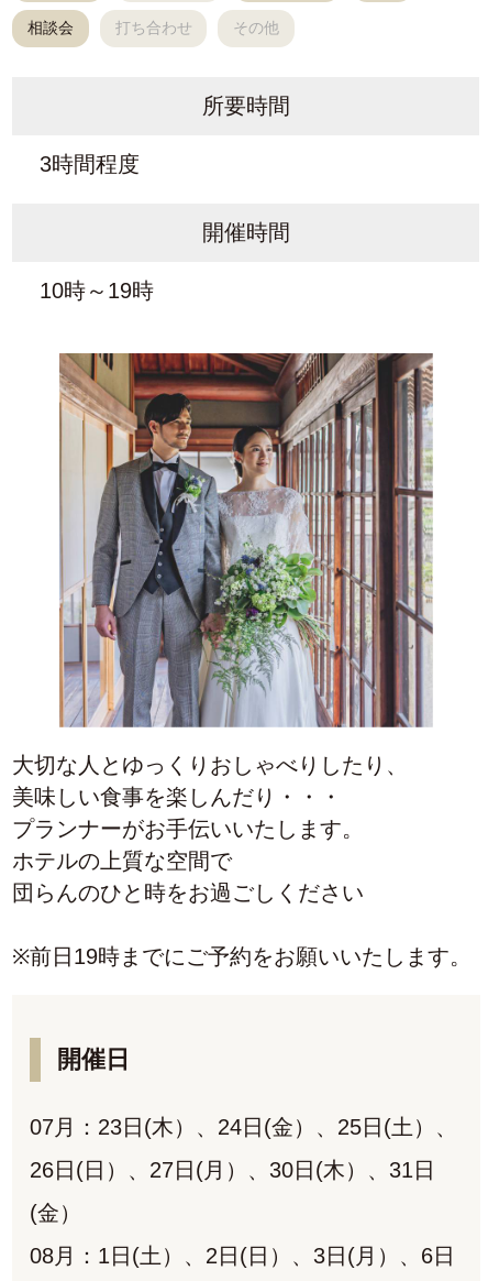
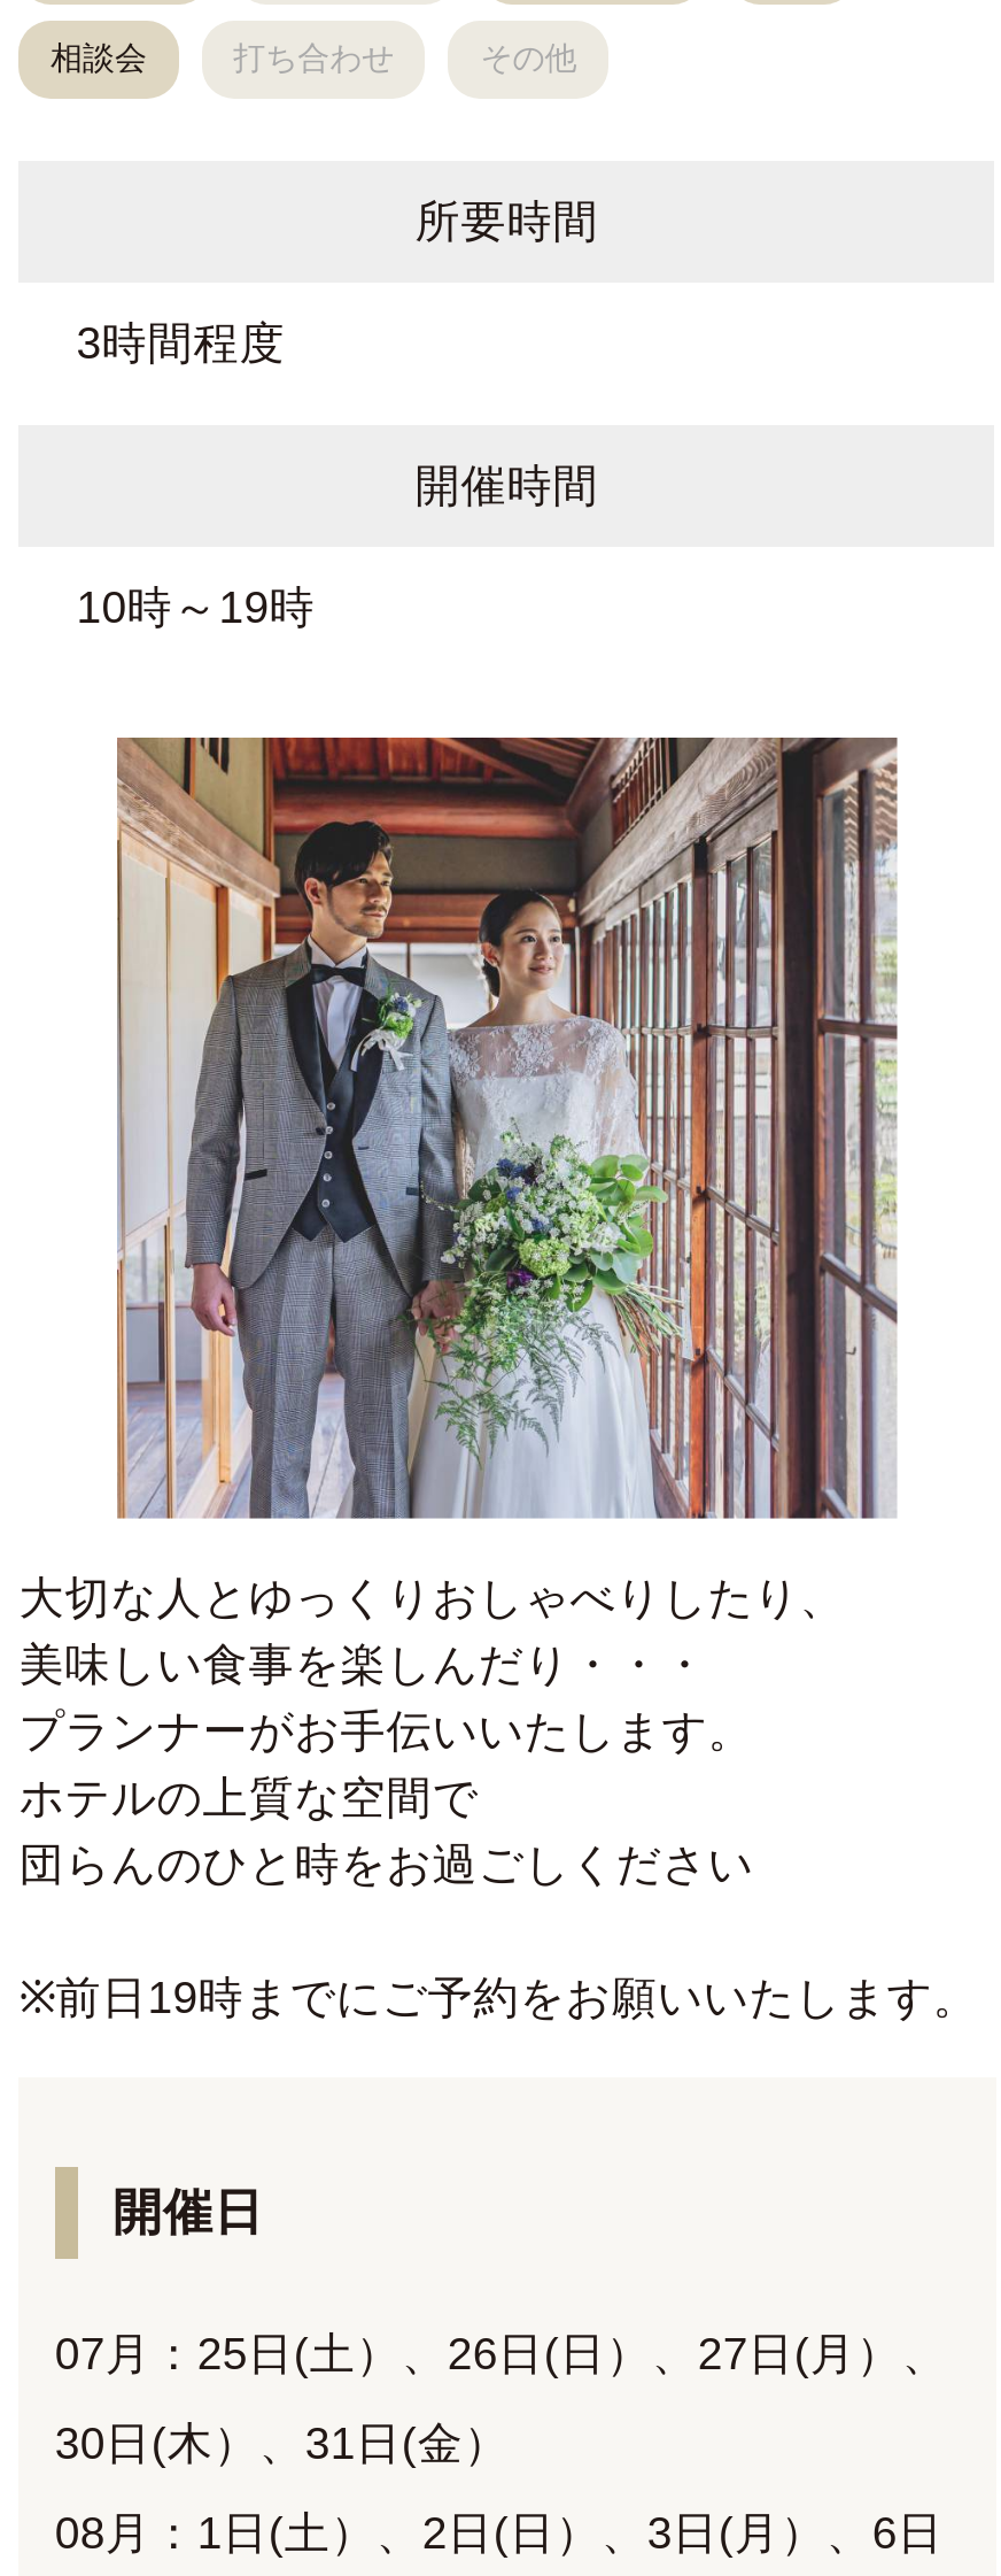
- 07月：23日(木）、24日(金）、25日(土）、
- 26日(日）、27日(月）、30日(木）、31日
- (金）
+ 07月：25日(土）、26日(日）、27日(月）、
+ 30日(木）、31日(金）
